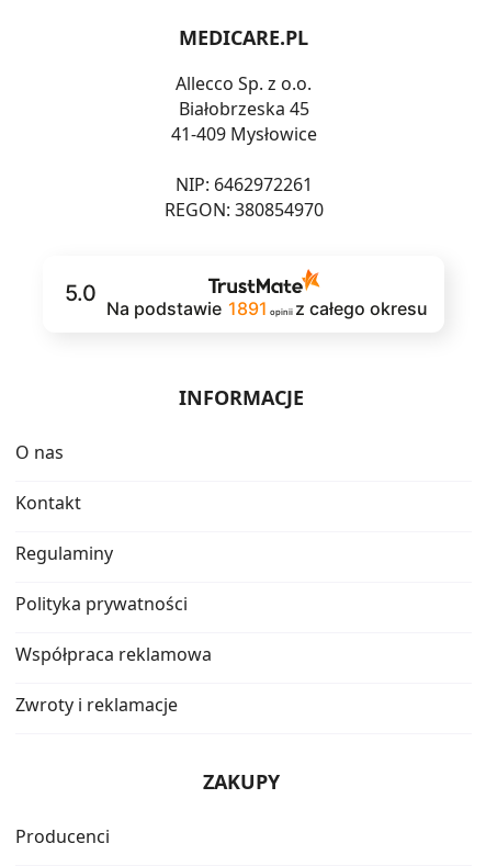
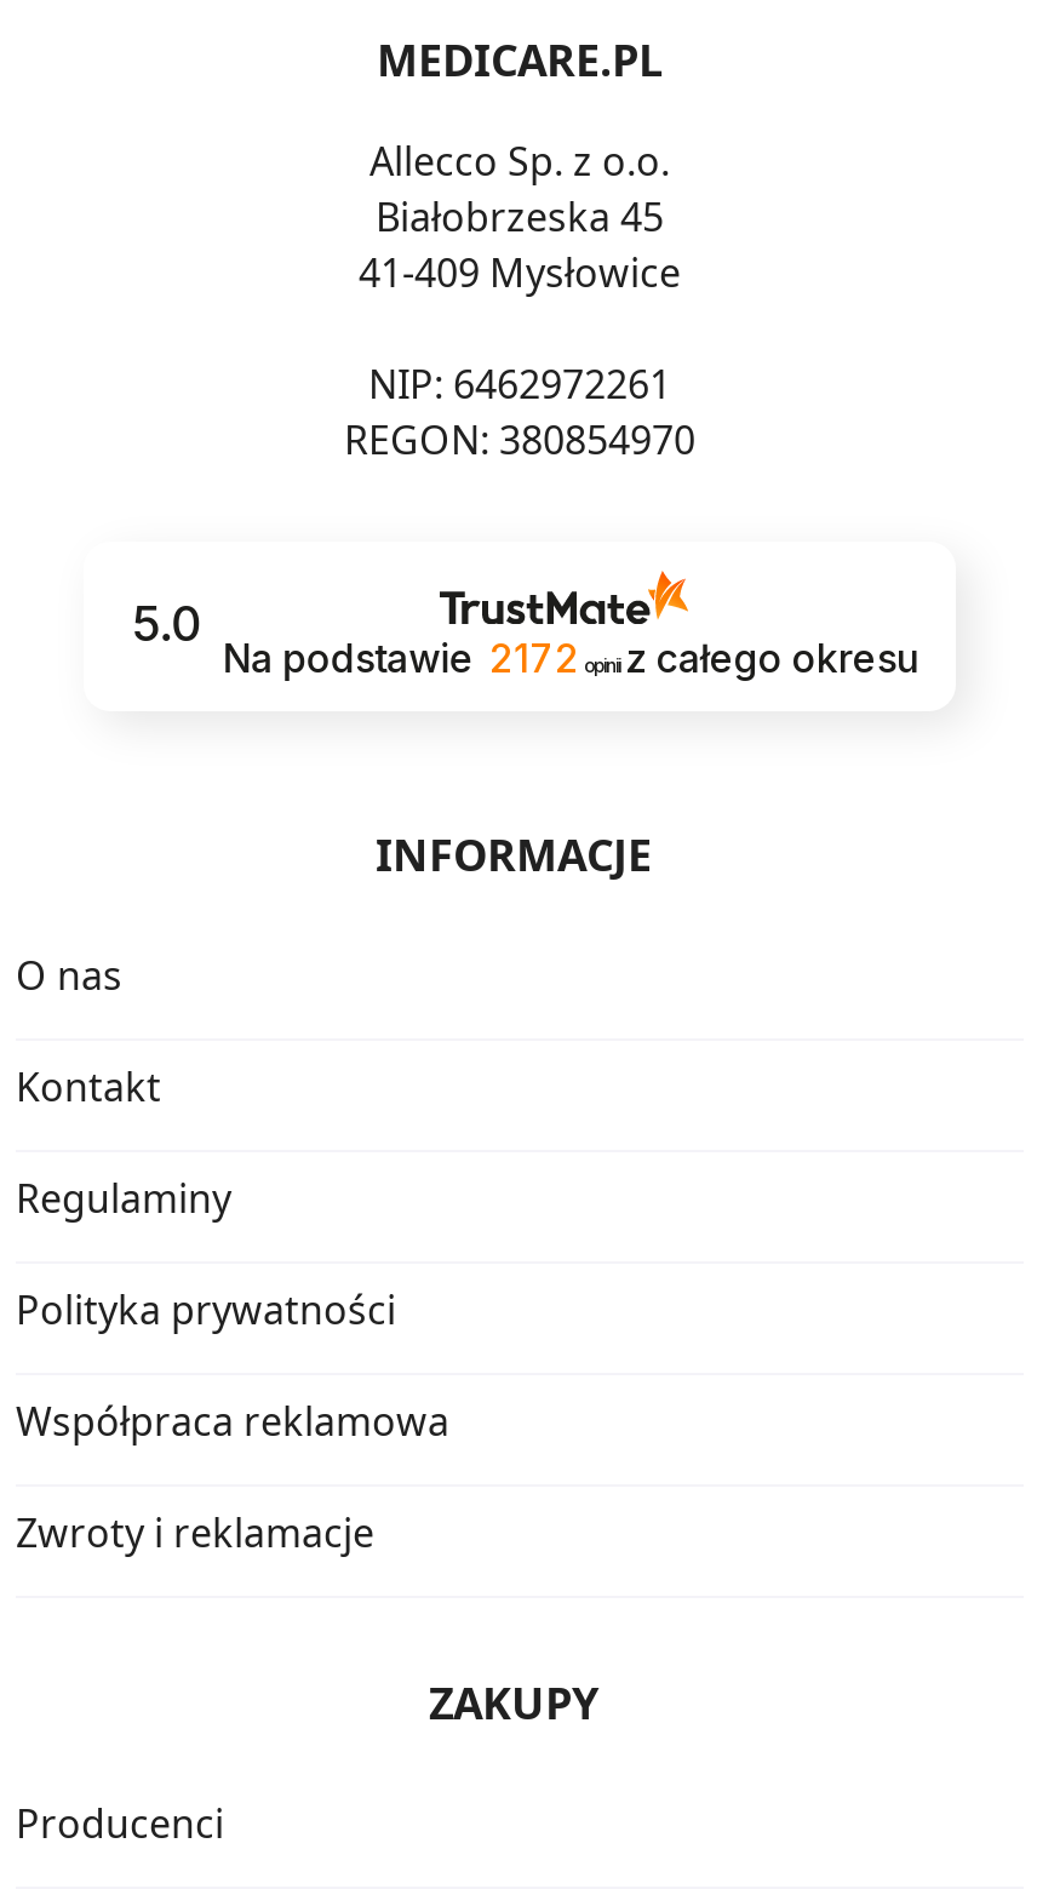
- Na podstawie 1891 opiniiz całego okresu
+ Na podstawie 2172 opiniiz całego okresu
